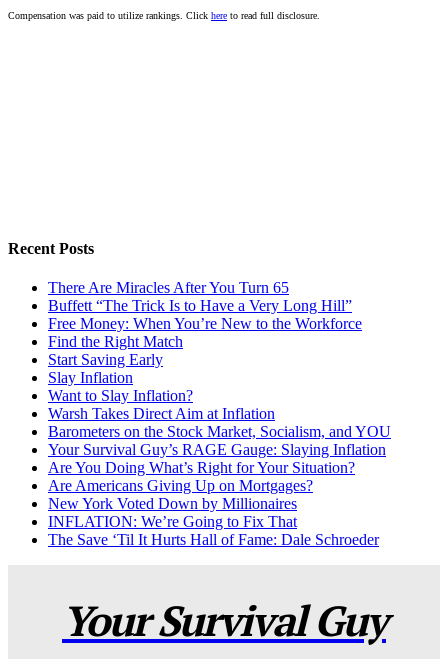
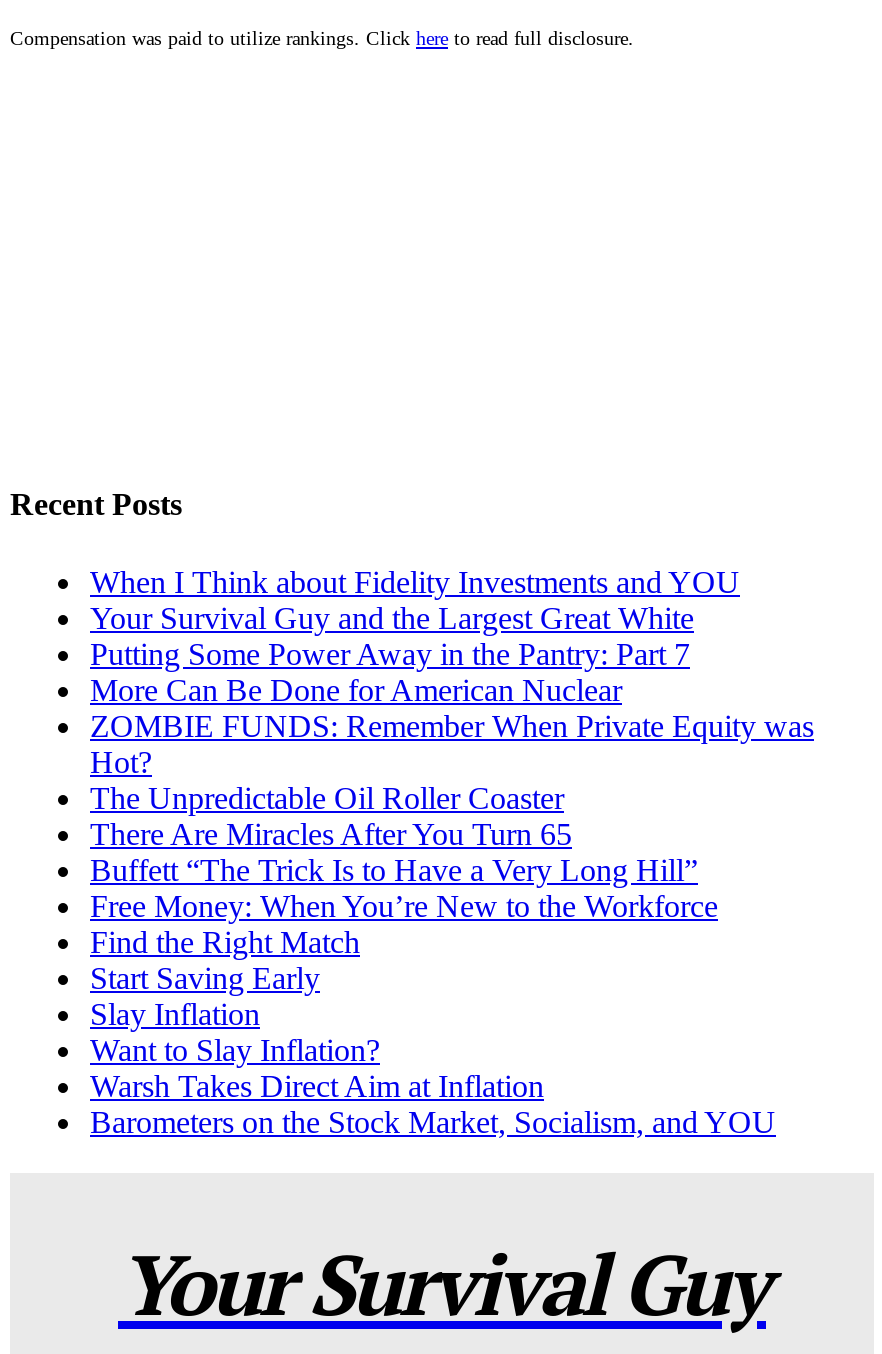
+ When I Think about Fidelity Investments and YOU
+ Your Survival Guy and the Largest Great White
+ Putting Some Power Away in the Pantry: Part 7
+ More Can Be Done for American Nuclear
+ ZOMBIE FUNDS: Remember When Private Equity was
+ Hot?
+ The Unpredictable Oil Roller Coaster

moved down: There Are Miracles After You Turn 65 | Buffett “The Trick Is to Have a Very Long Hill” | Free Money: When You’re New to the Workforce | ... | Warsh Takes Direct Aim at Inflation | Barometers on the Stock Market, Socialism, and YOU

- Your Survival Guy’s RAGE Gauge: Slaying Inflation
- Are You Doing What’s Right for Your Situation?
- Are Americans Giving Up on Mortgages?
- New York Voted Down by Millionaires
- INFLATION: We’re Going to Fix That
- The Save ‘Til It Hurts Hall of Fame: Dale Schroeder
